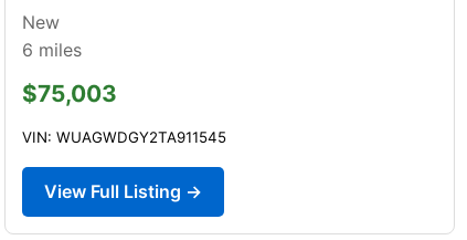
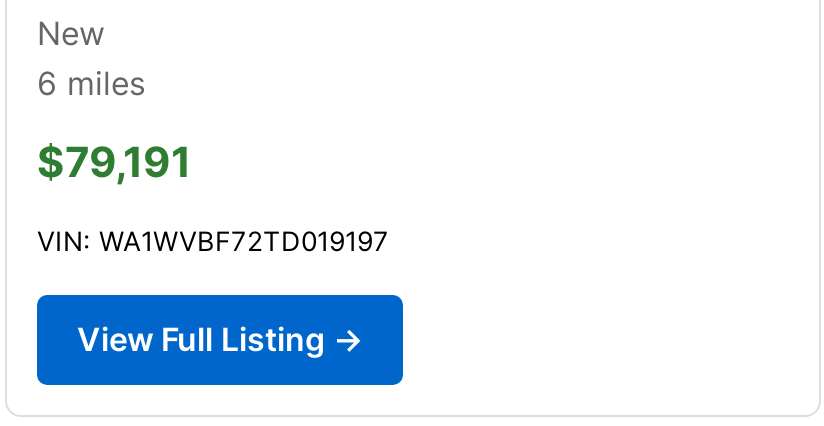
- $75,003
+ $79,191

- VIN: WUAGWDGY2TA911545
+ VIN: WA1WVBF72TD019197
